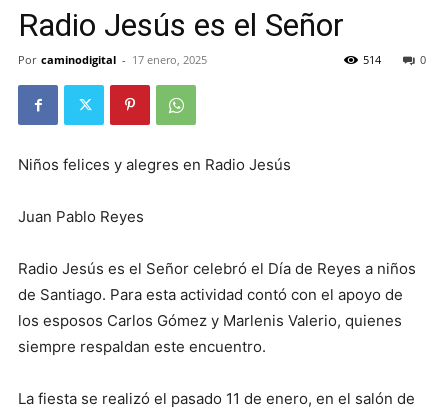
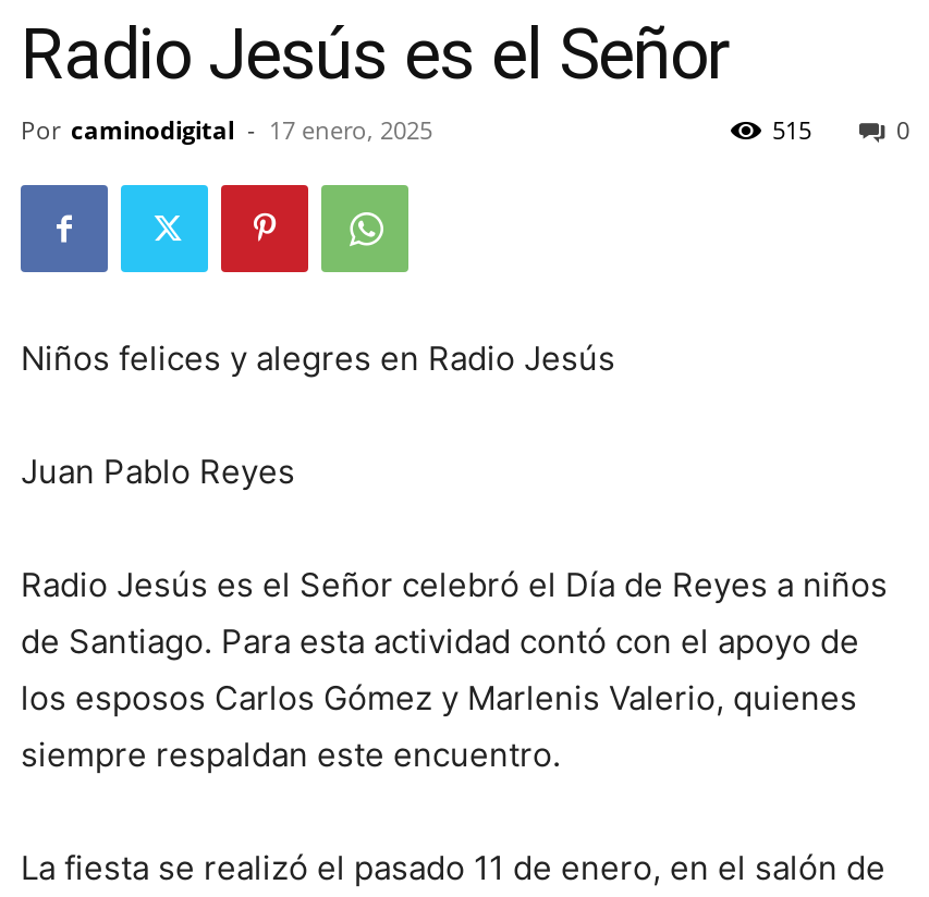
- 514
+ 515
